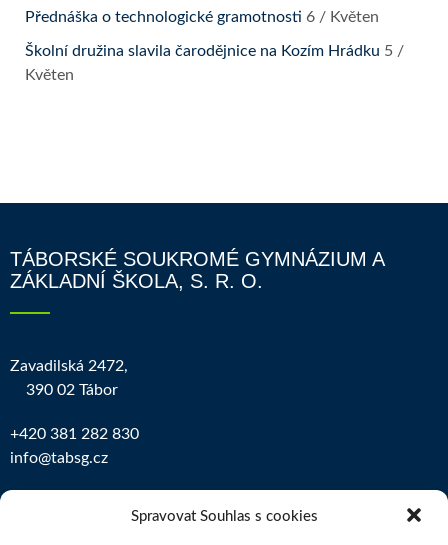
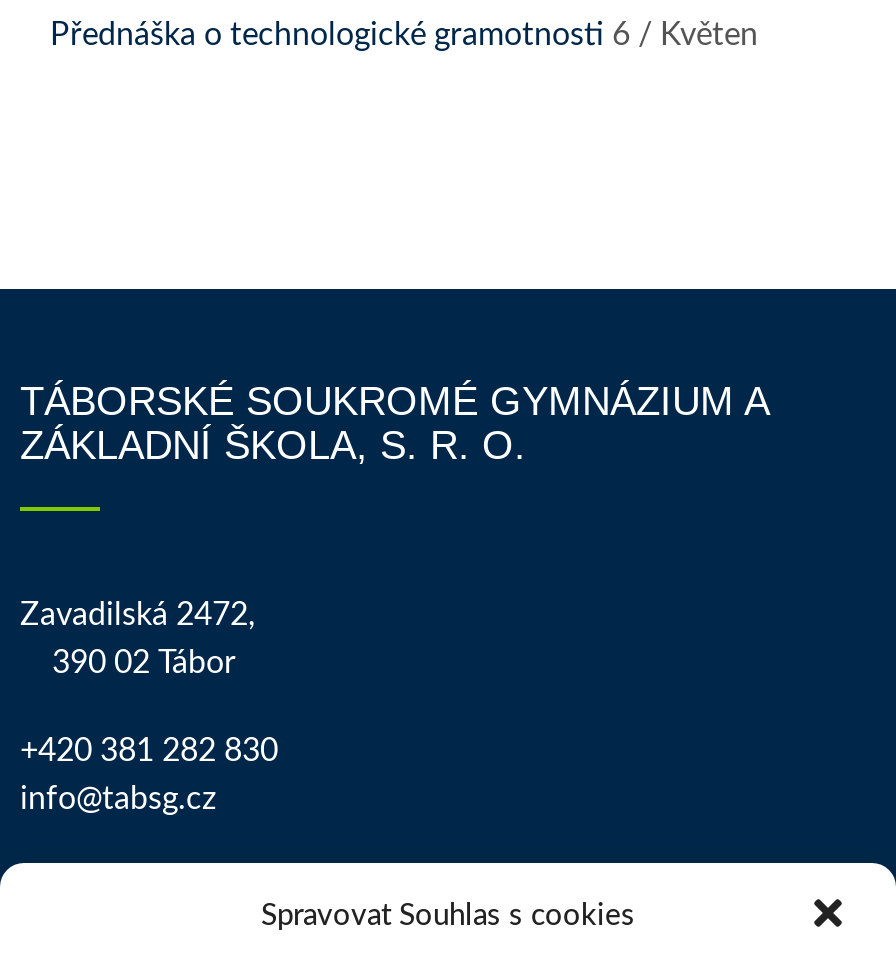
- Školní družina slavila čarodějnice na Kozím Hrádku 5 /
- Květen
